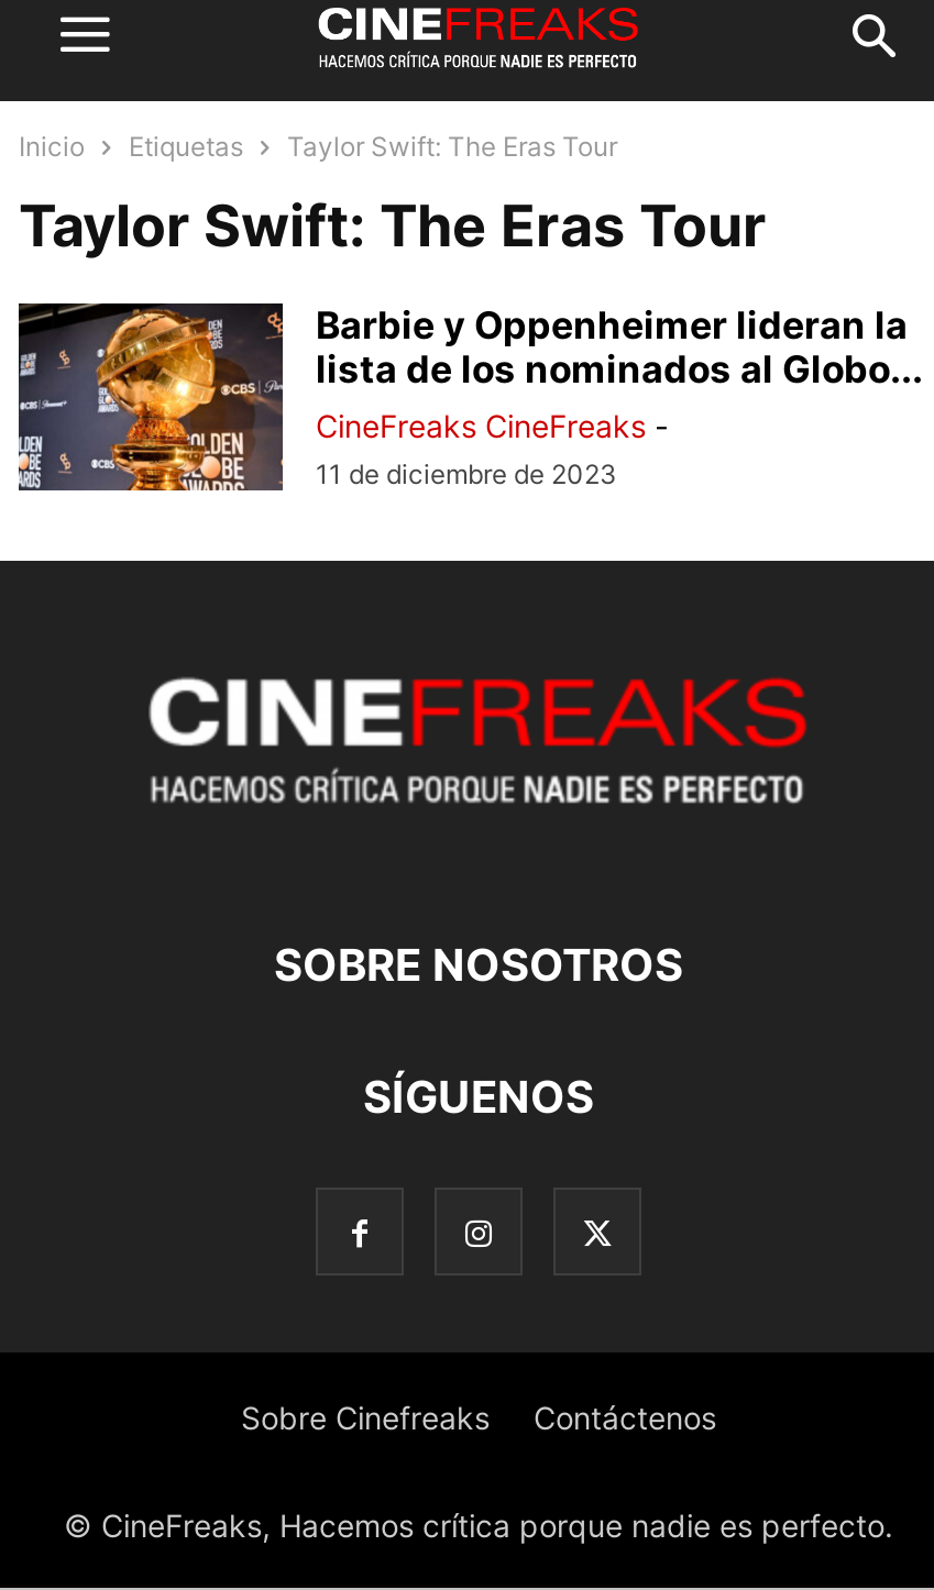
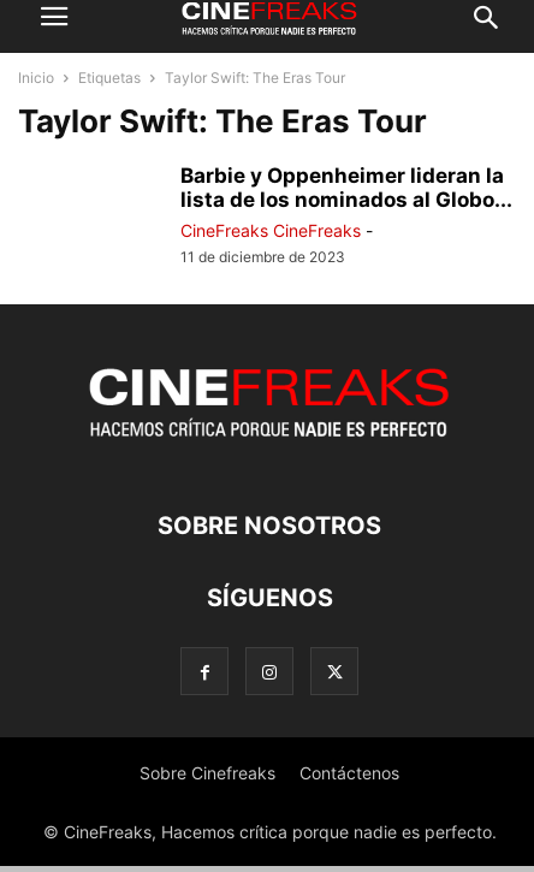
- [image]
